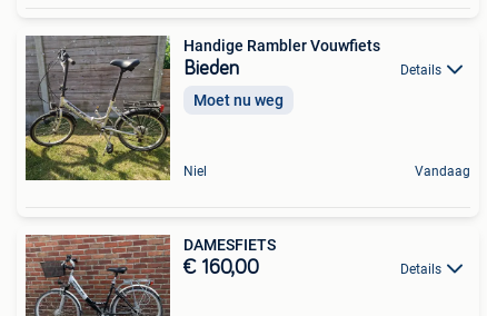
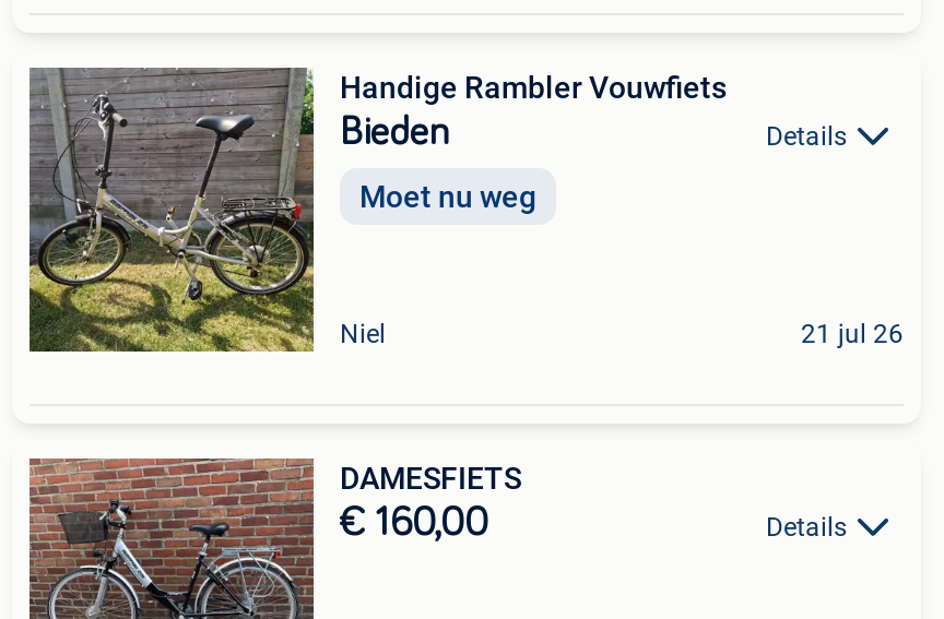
- Vandaag
+ 21 jul 26
